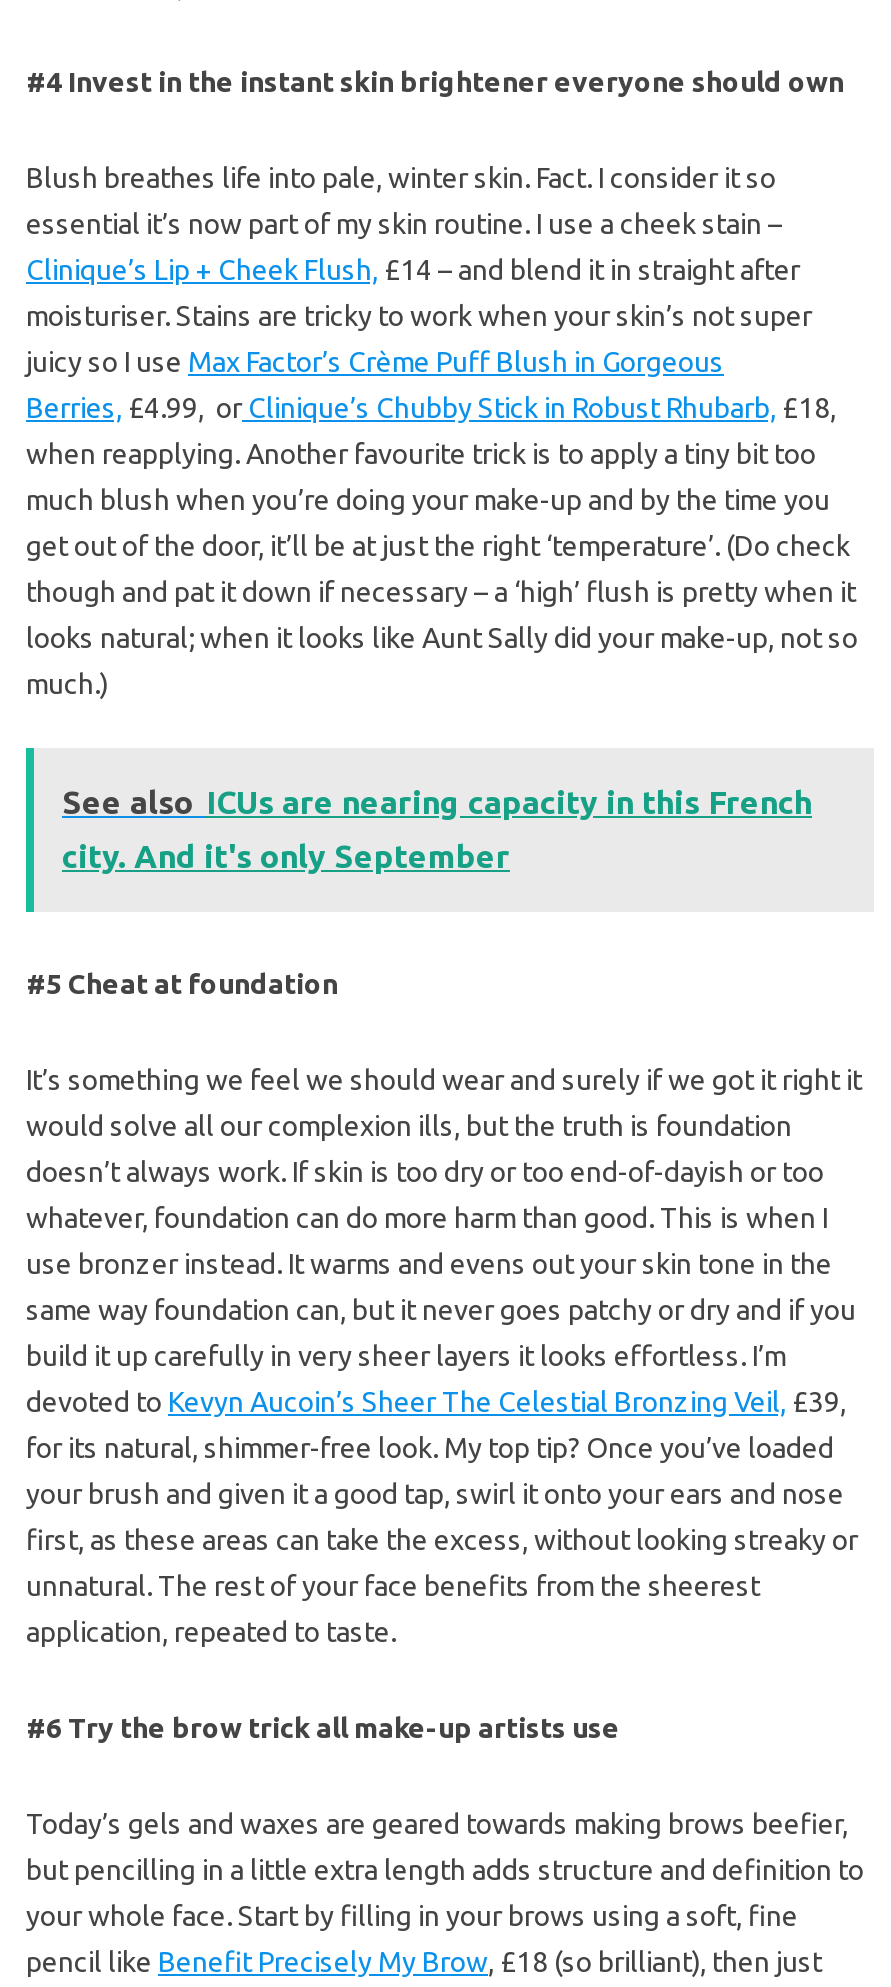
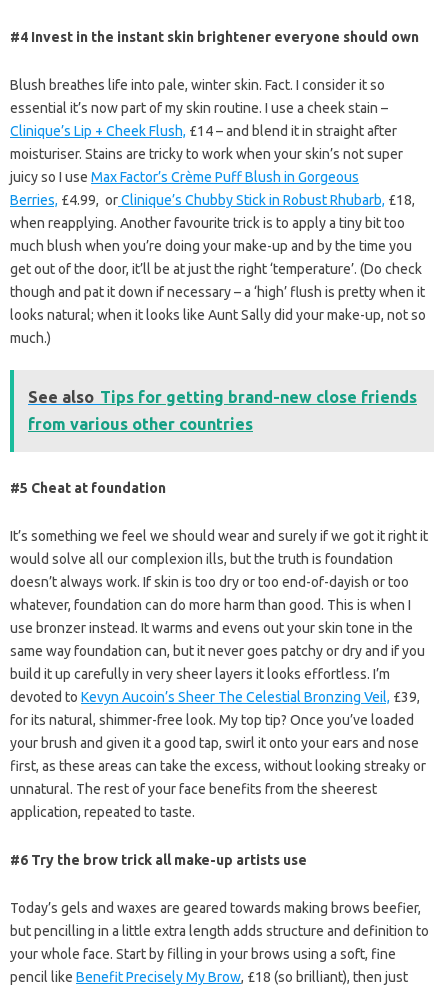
- See also ICUs are nearing capacity in this French
+ See also Tips for getting brand-new close friends

- city. And it's only September
+ from various other countries
